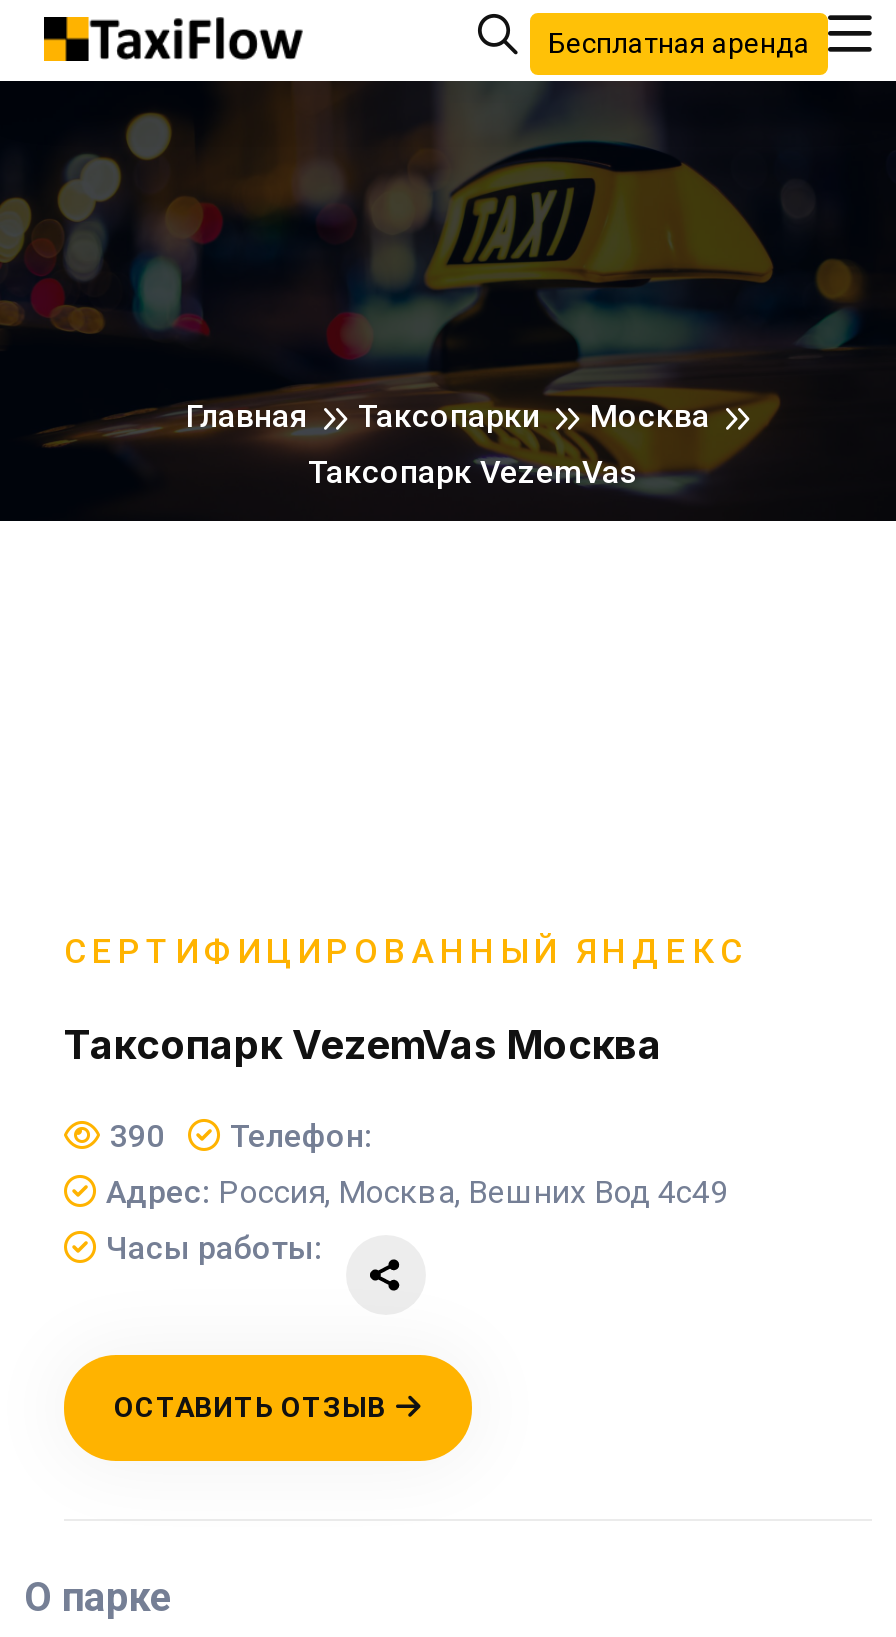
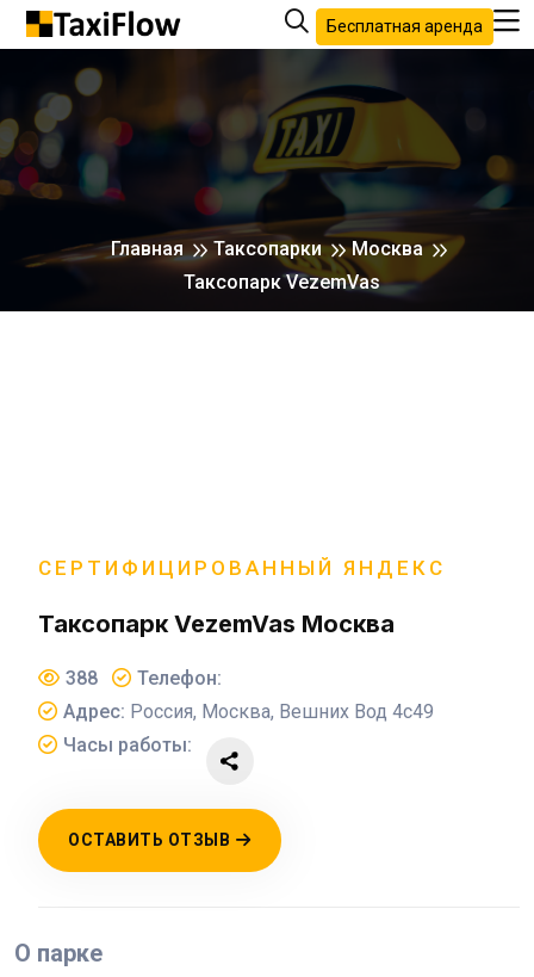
- 390 Телефон:
+ 388 Телефон:
